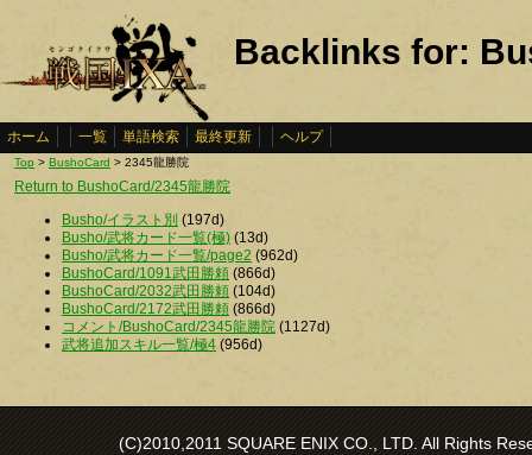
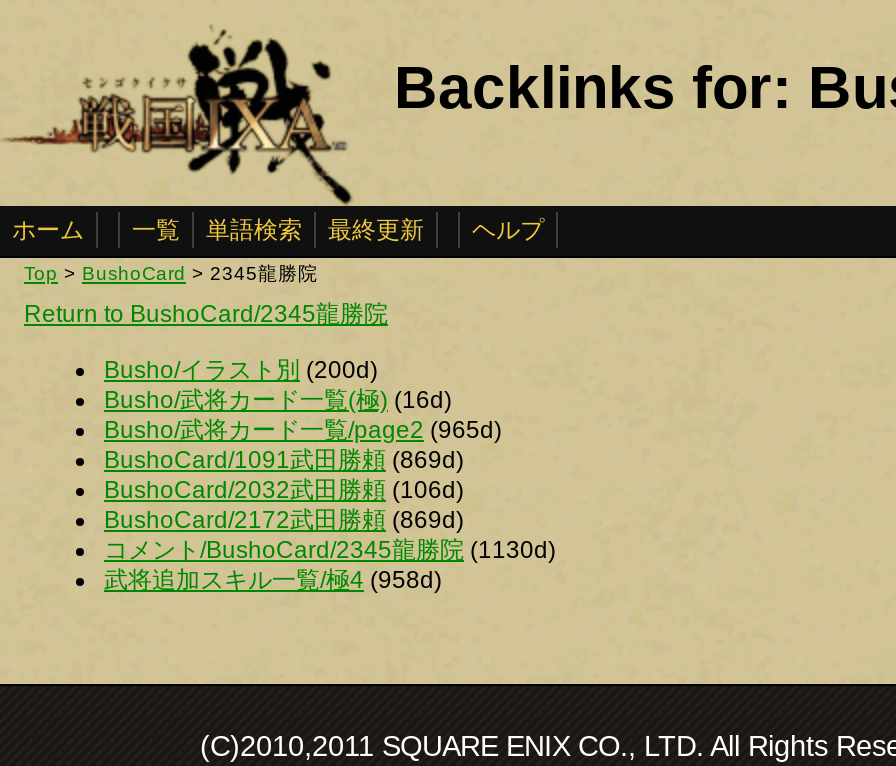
- Busho/イラスト別(197d)
+ Busho/イラスト別(200d)

- Busho/武将カード一覧(極) (13d)
+ Busho/武将カード一覧(極) (16d)

- Busho/武将カード一覧/page2 (962d)
+ Busho/武将カード一覧/page2 (965d)

- BushoCard/1091武田勝頼(866d)
+ BushoCard/1091武田勝頼(869d)

- BushoCard/2032武田勝頼(104d)
+ BushoCard/2032武田勝頼(106d)

- BushoCard/2172武田勝頼(866d)
+ BushoCard/2172武田勝頼(869d)

- コメント/BushoCard/2345龍勝院(1127d)
+ コメント/BushoCard/2345龍勝院(1130d)

- 武将追加スキル一覧/極4 (956d)
+ 武将追加スキル一覧/極4 (958d)
